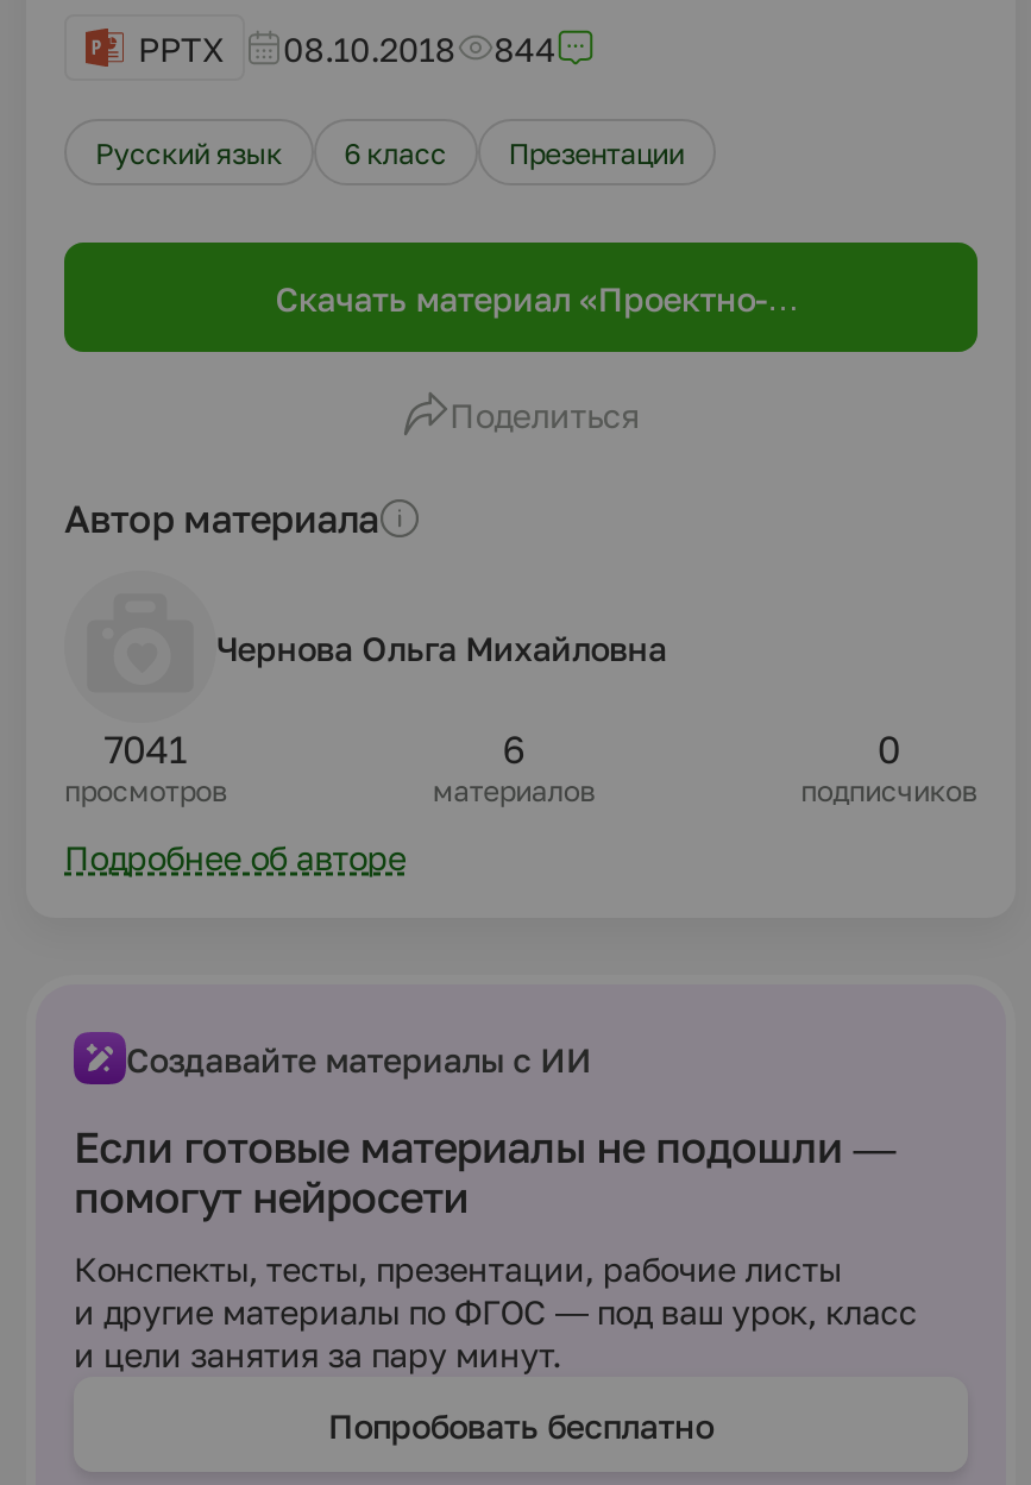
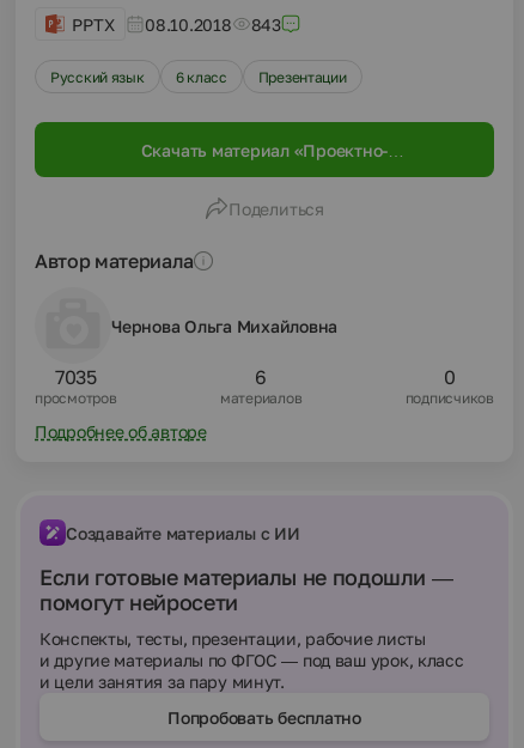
- PPTX 08.10.2018 844
+ PPTX 08.10.2018 843

- 7041
+ 7035
